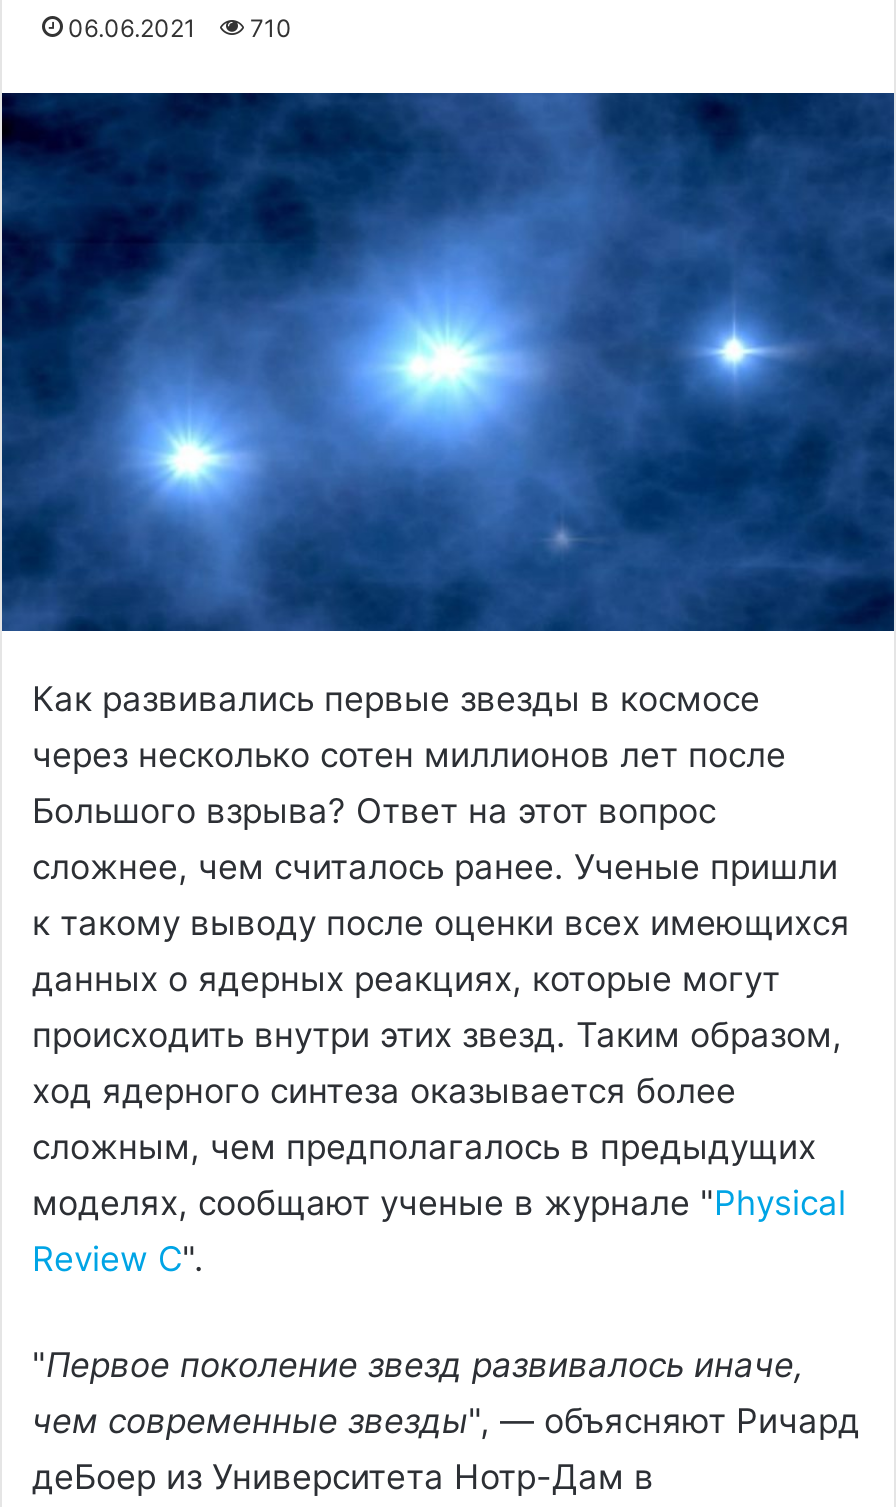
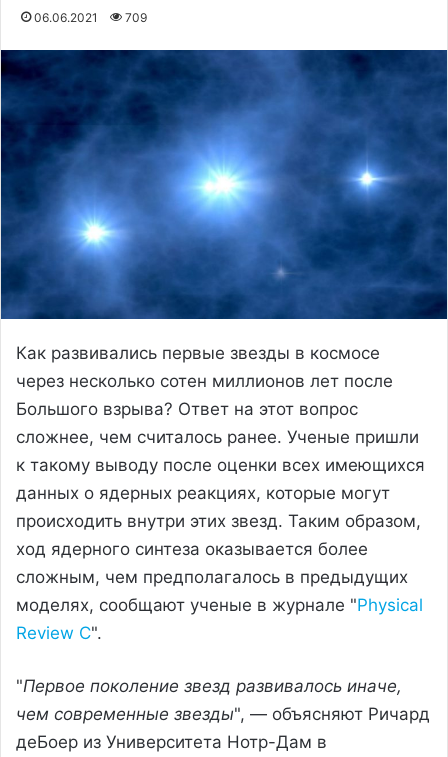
- 06.06.2021 710
+ 06.06.2021 709
